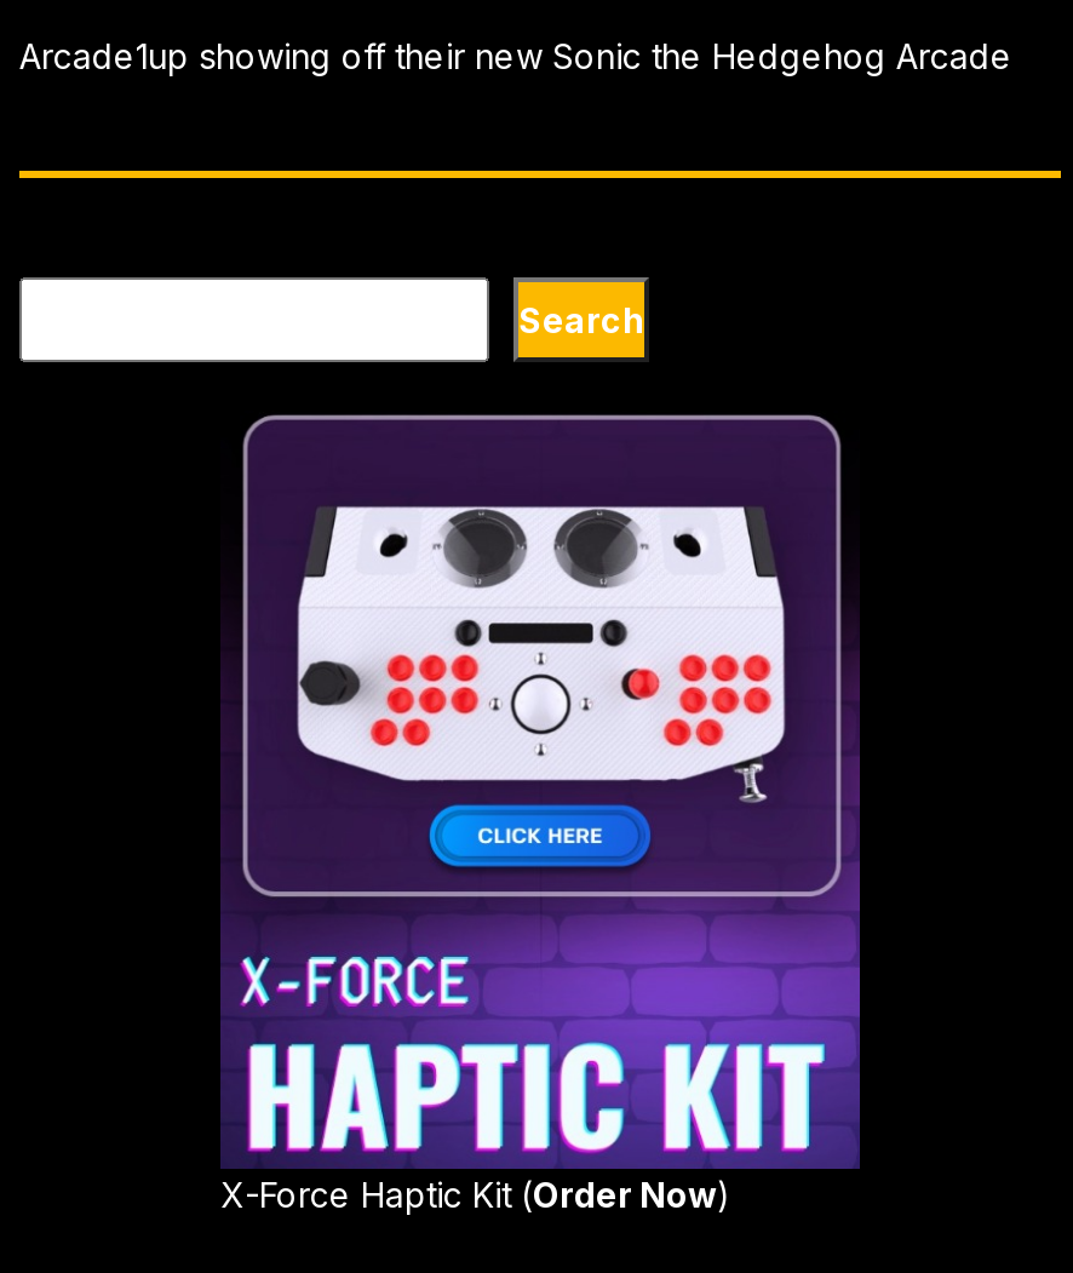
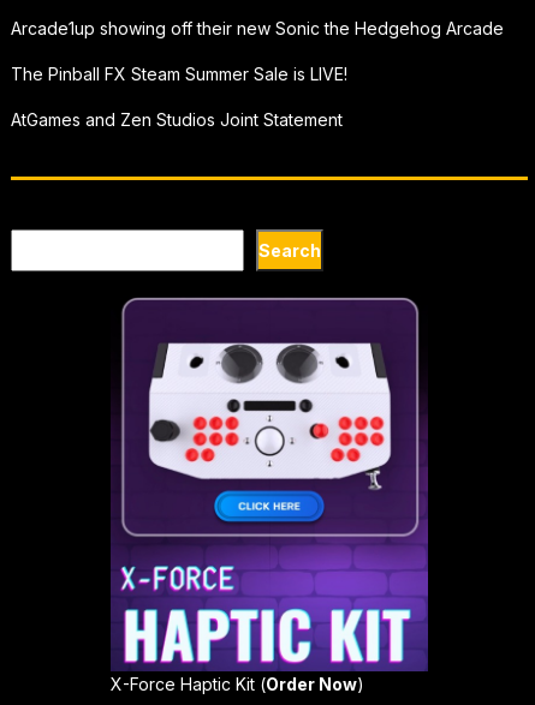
+ The Pinball FX Steam Summer Sale is LIVE!
+ AtGames and Zen Studios Joint Statement
